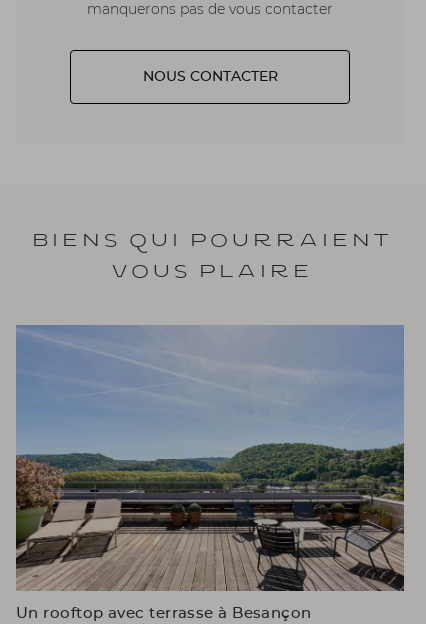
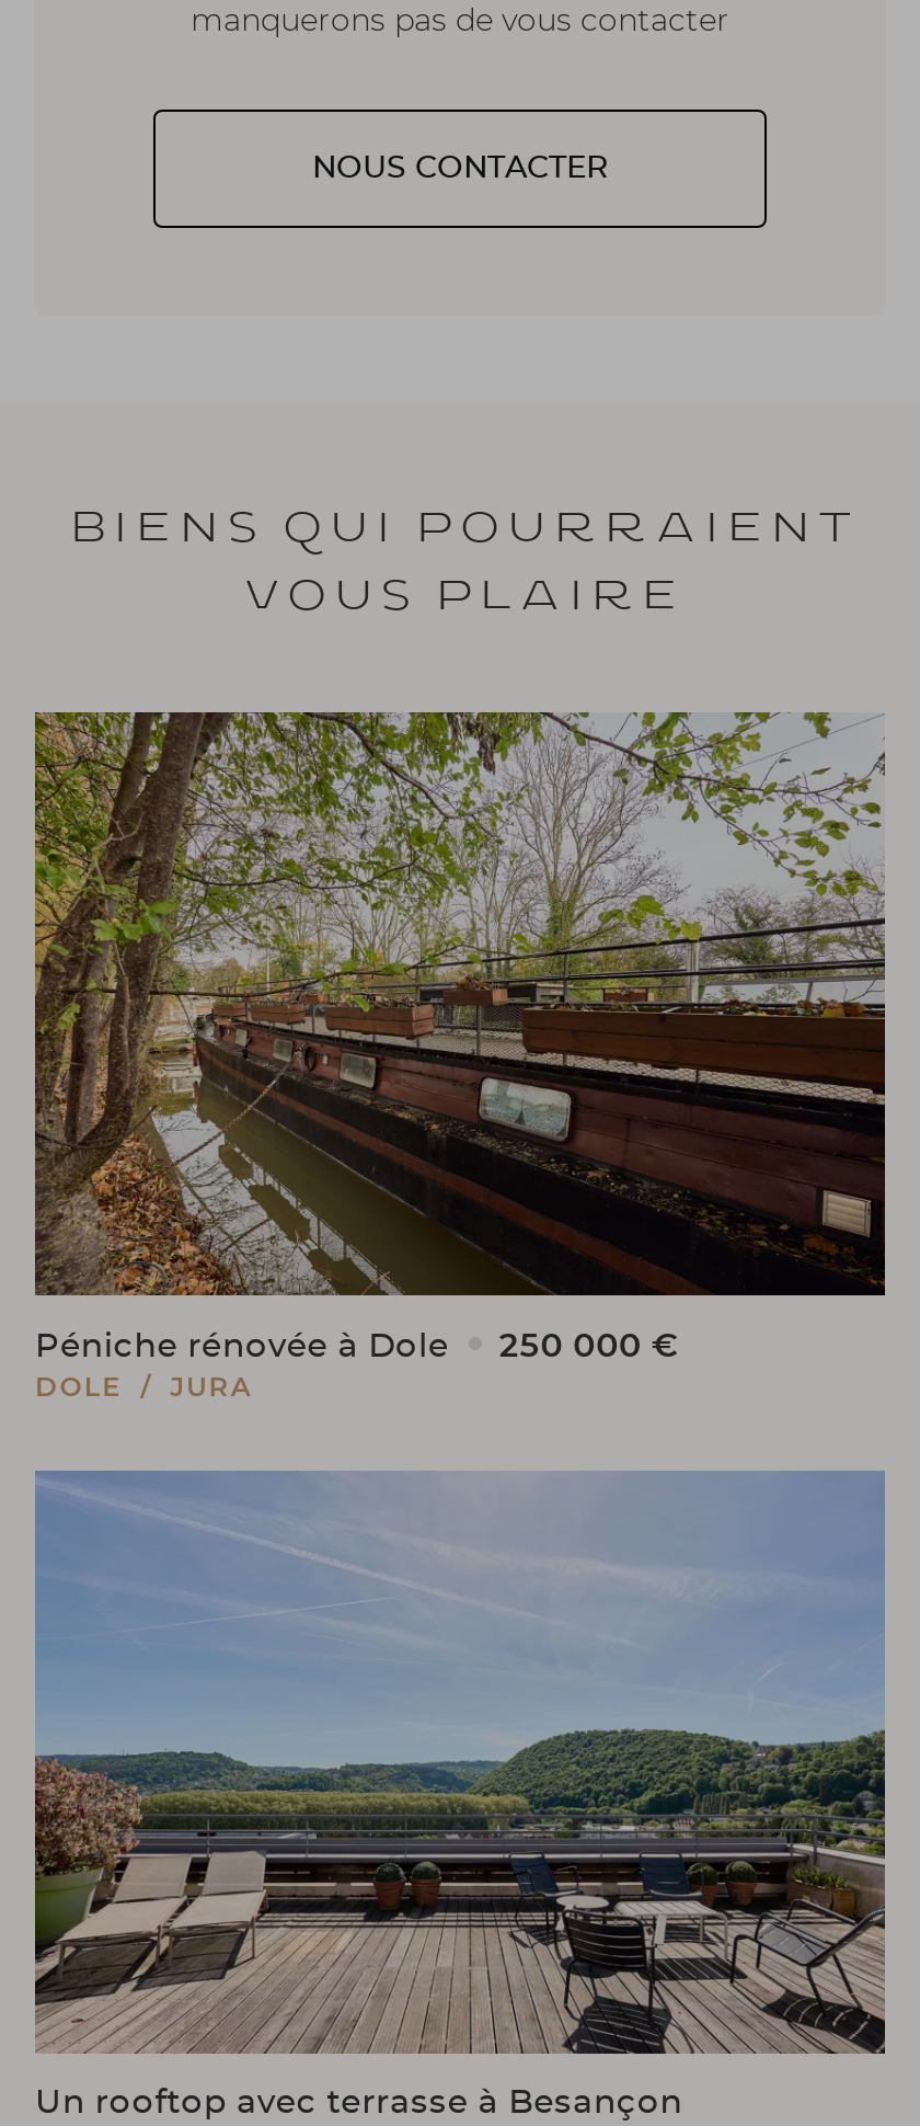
+ [image]
+ Péniche rénovée à Dole
+ 250 000 €
+ DOLE / JURA
